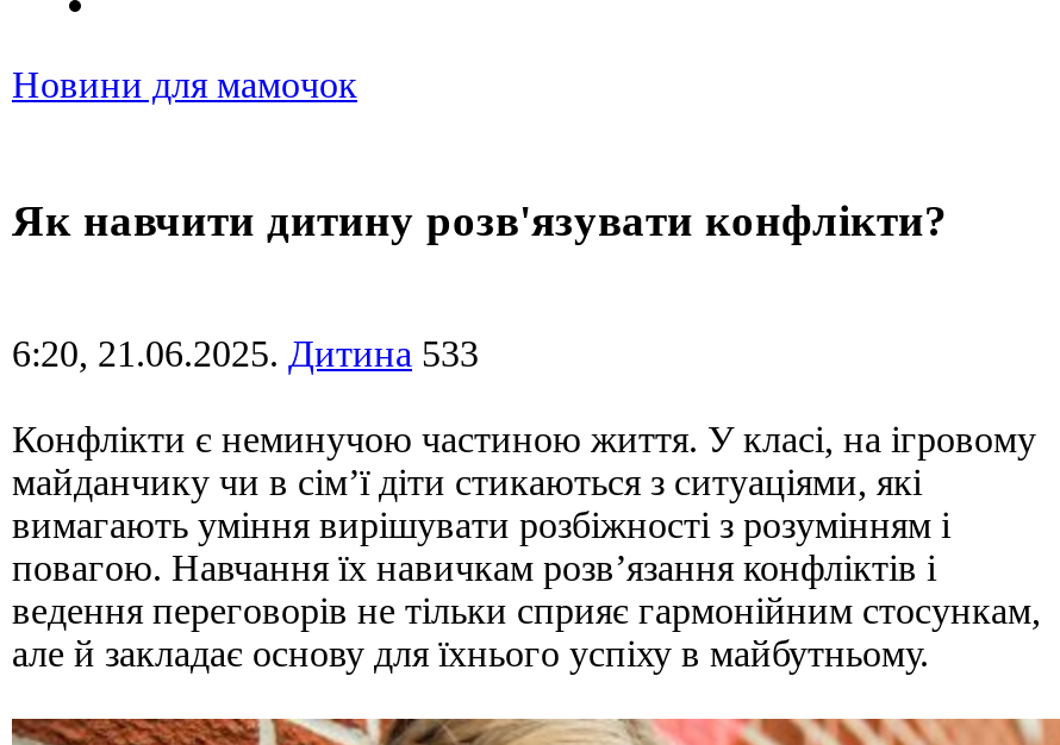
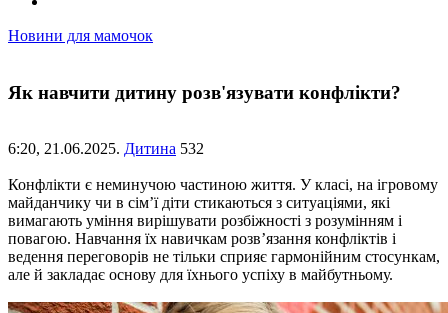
- 6:20, 21.06.2025. Дитина 533
+ 6:20, 21.06.2025. Дитина 532
